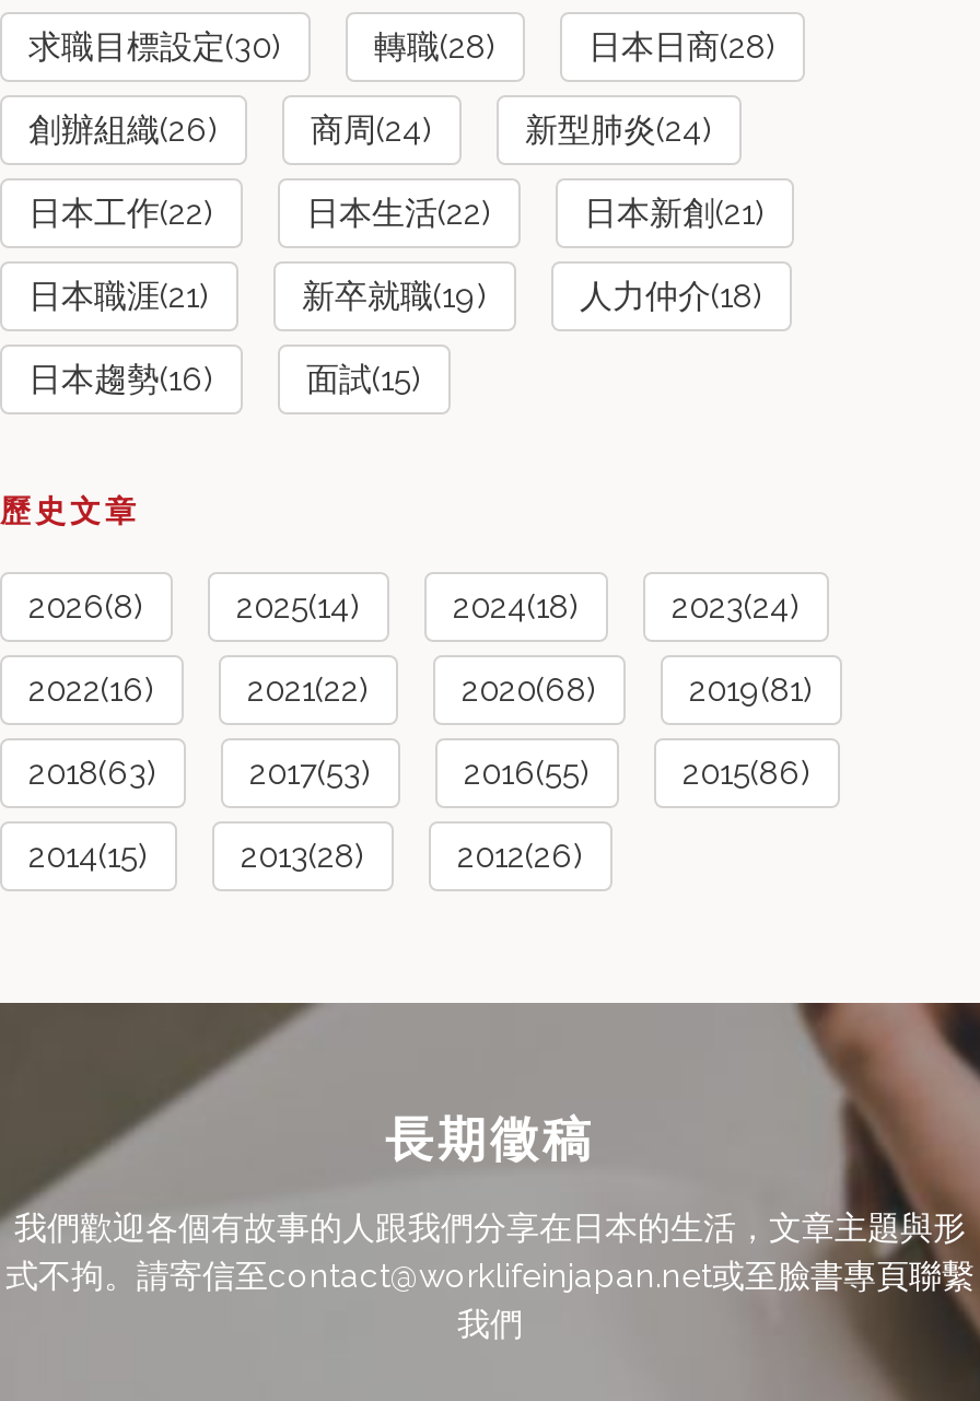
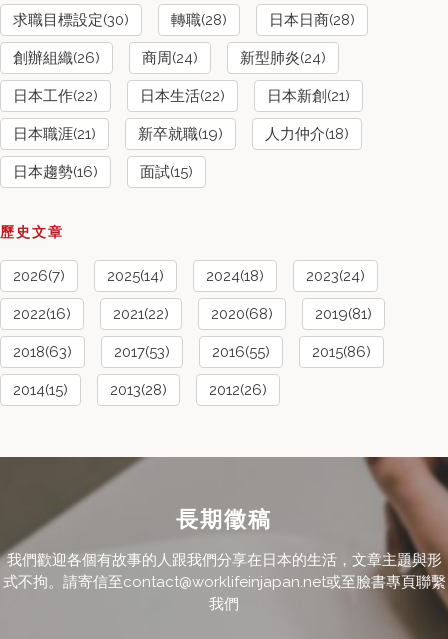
- 2026(8)
+ 2026(7)
